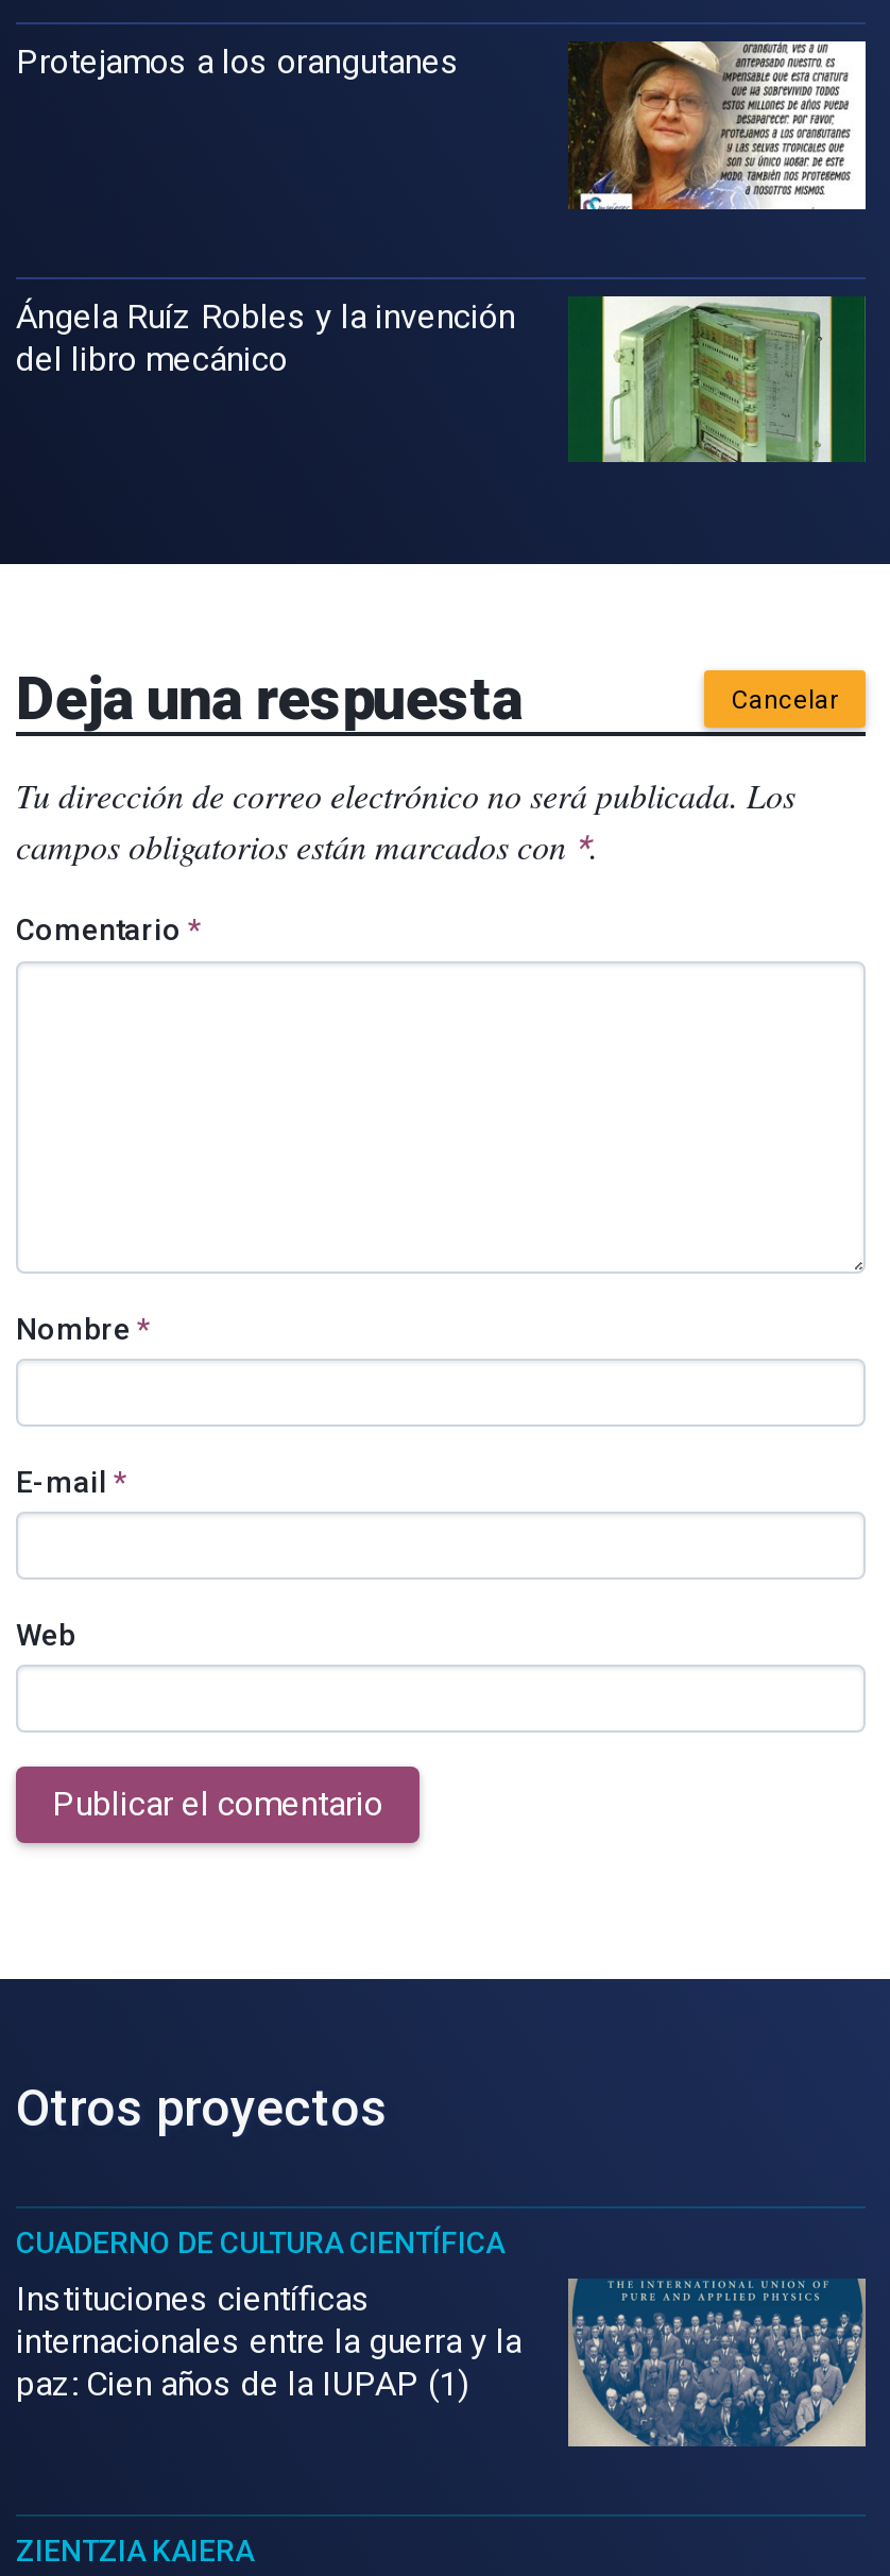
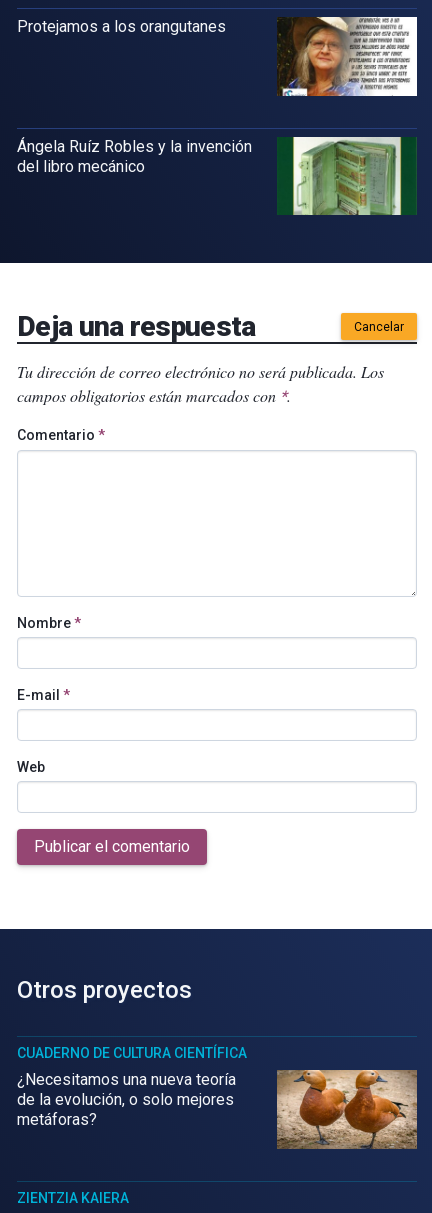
- Instituciones científicas
- internacionales entre la guerra y la
- paz: Cien años de la IUPAP (1)
+ ¿Necesitamos una nueva teoría
+ de la evolución, o solo mejores
+ metáforas?

- [image]
+ [image]
